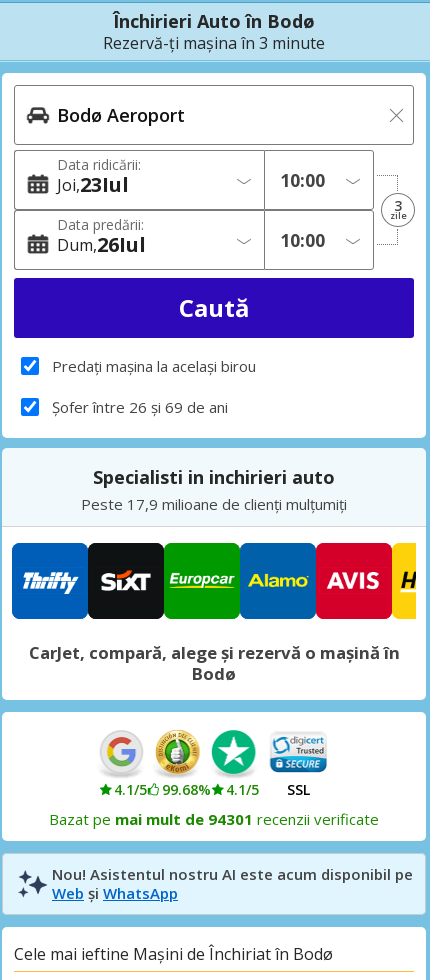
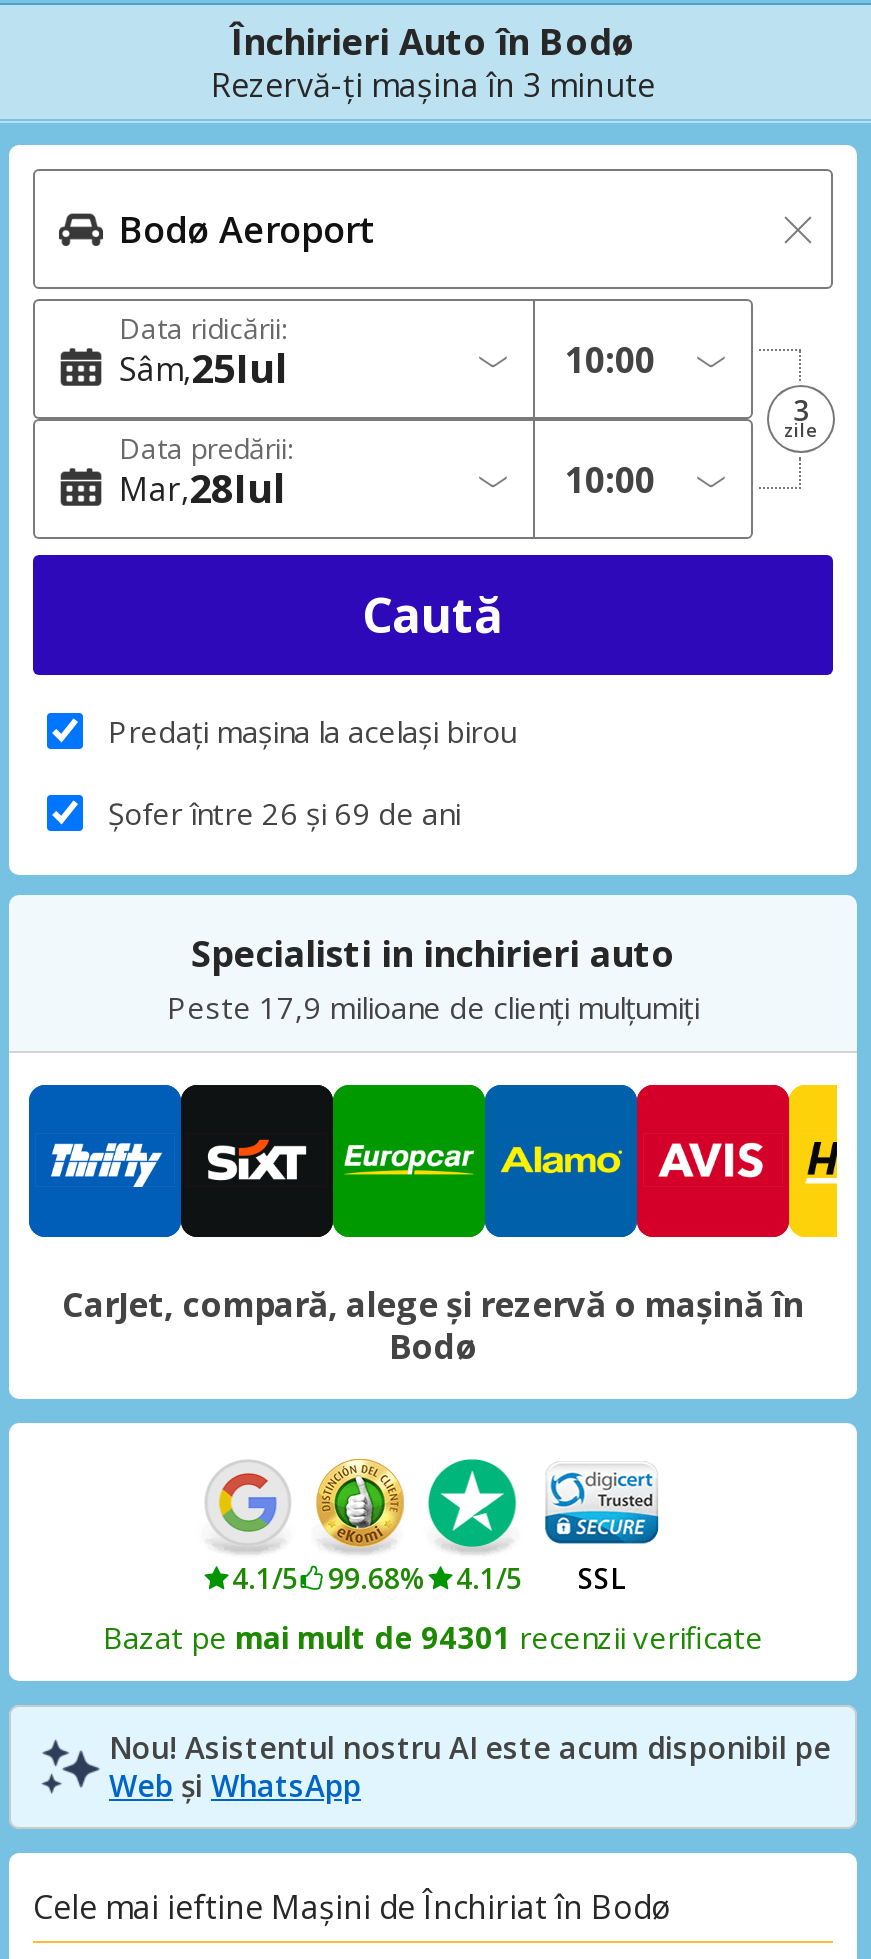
- Joi 23Iul
+ Sâm 25Iul

- Dum 26Iul
+ Mar 28Iul
